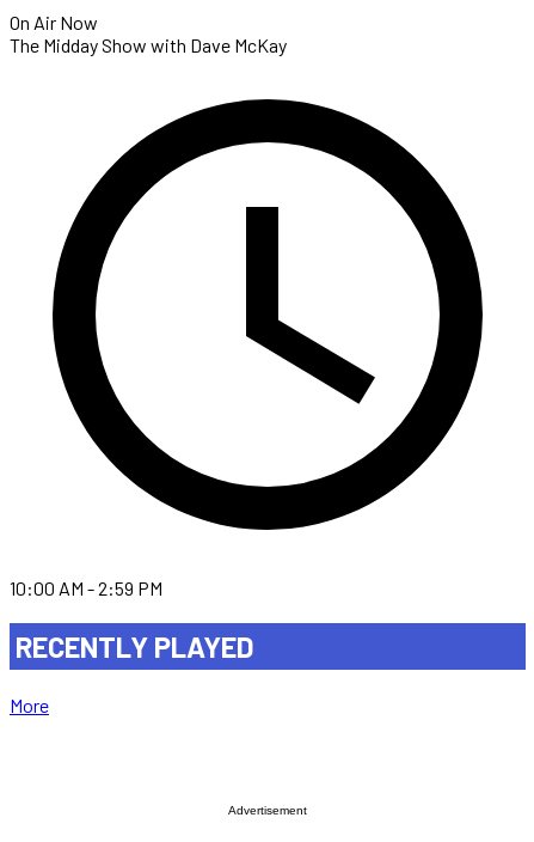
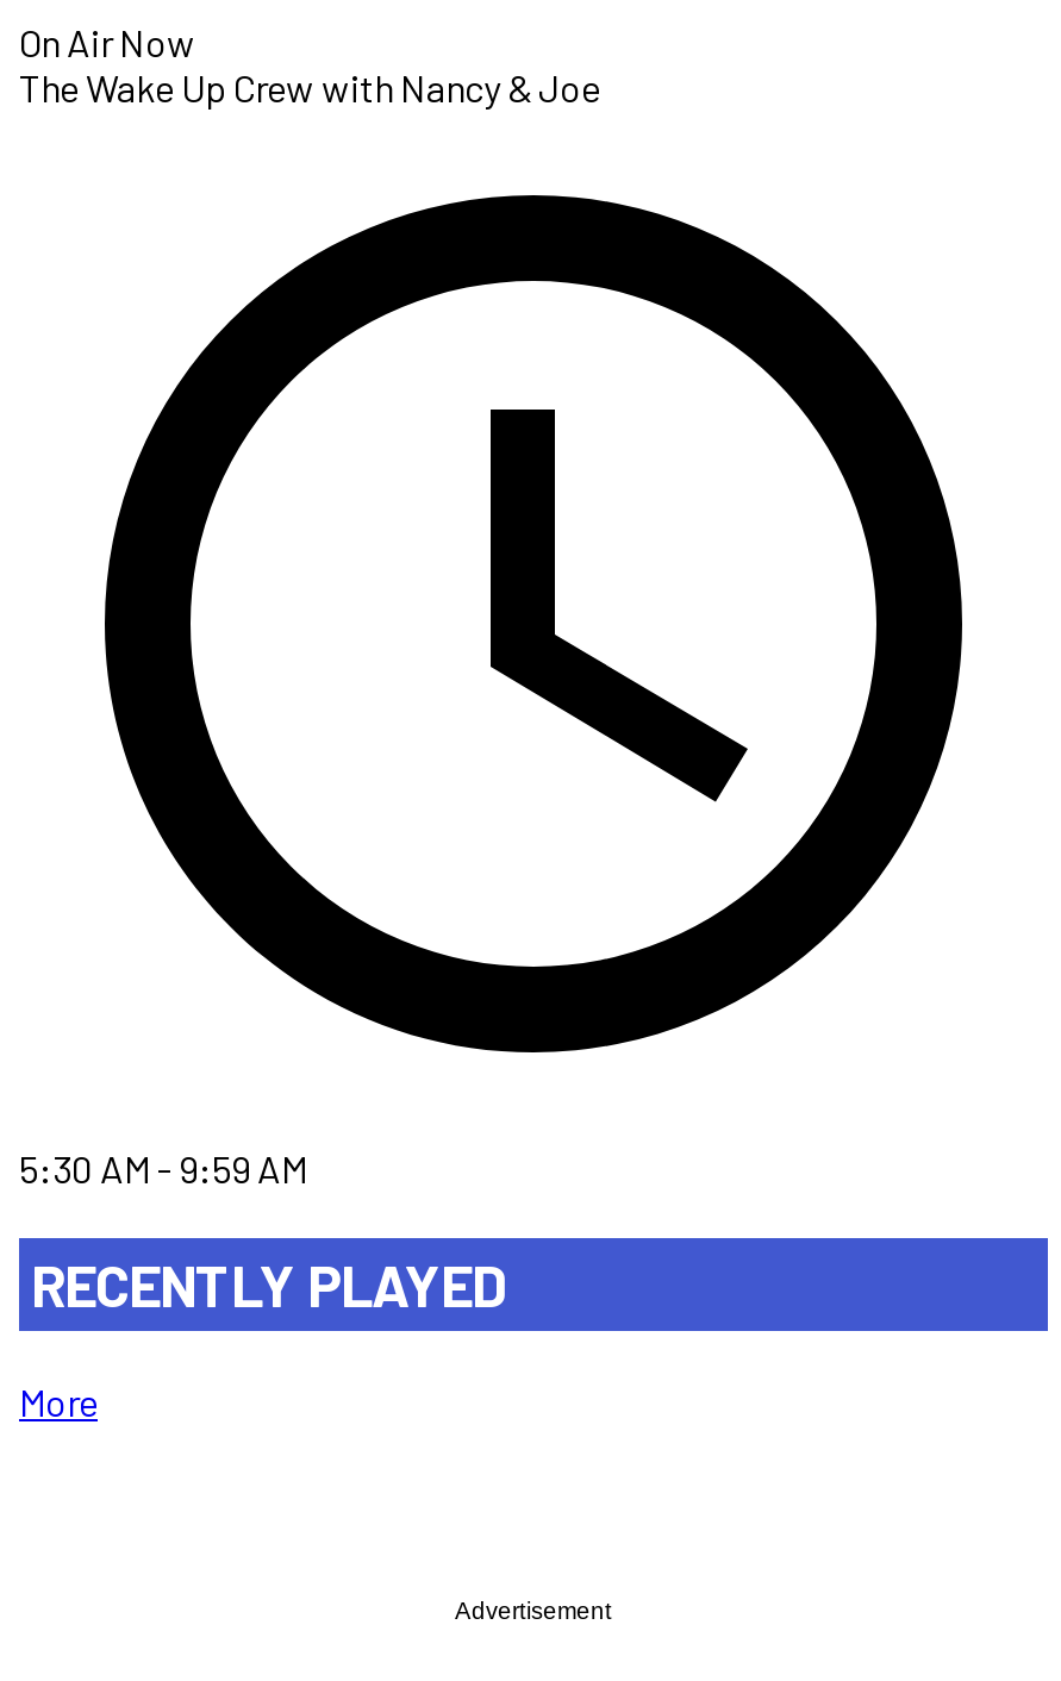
- The Midday Show with Dave McKay
+ The Wake Up Crew with Nancy & Joe

- 10:00 AM - 2:59 PM
+ 5:30 AM - 9:59 AM
